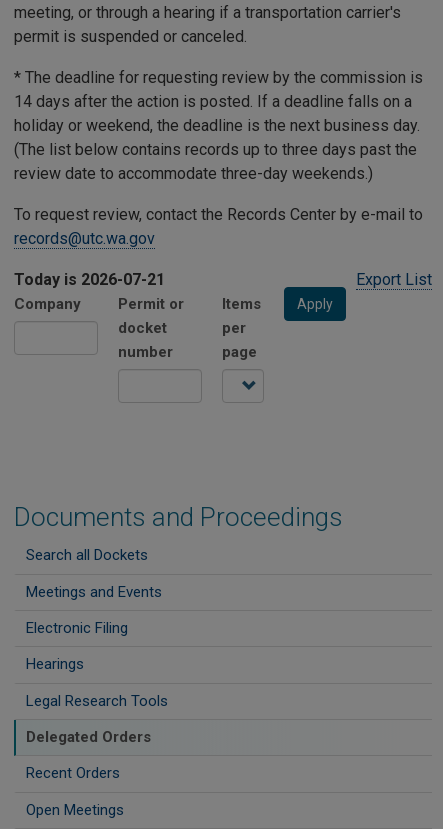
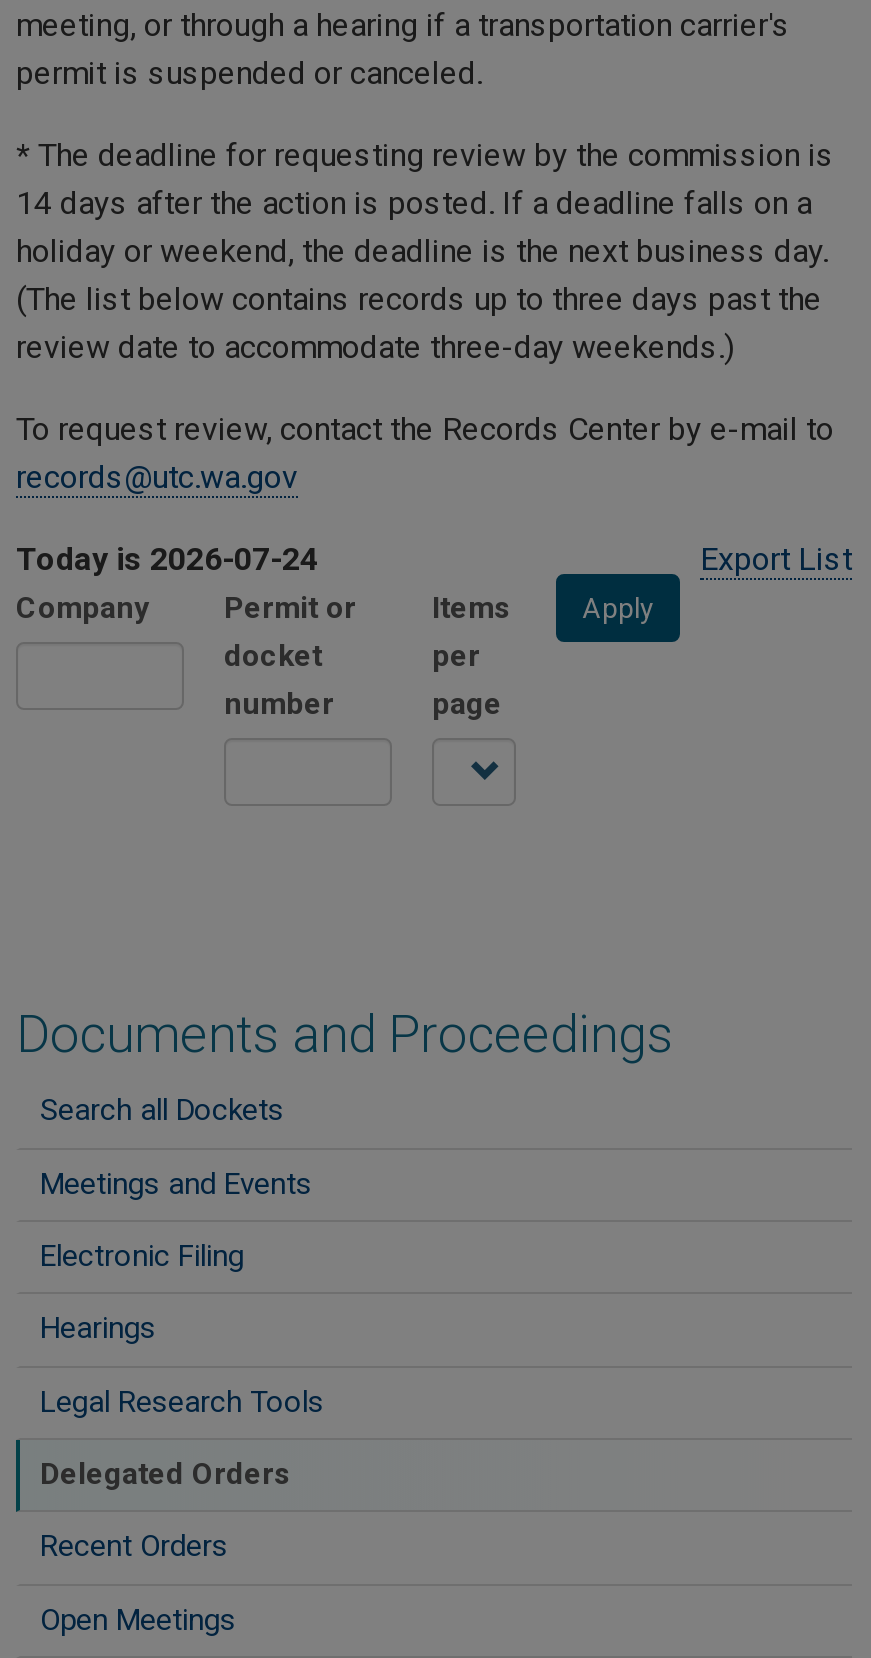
- Today is 2026-07-21
+ Today is 2026-07-24
